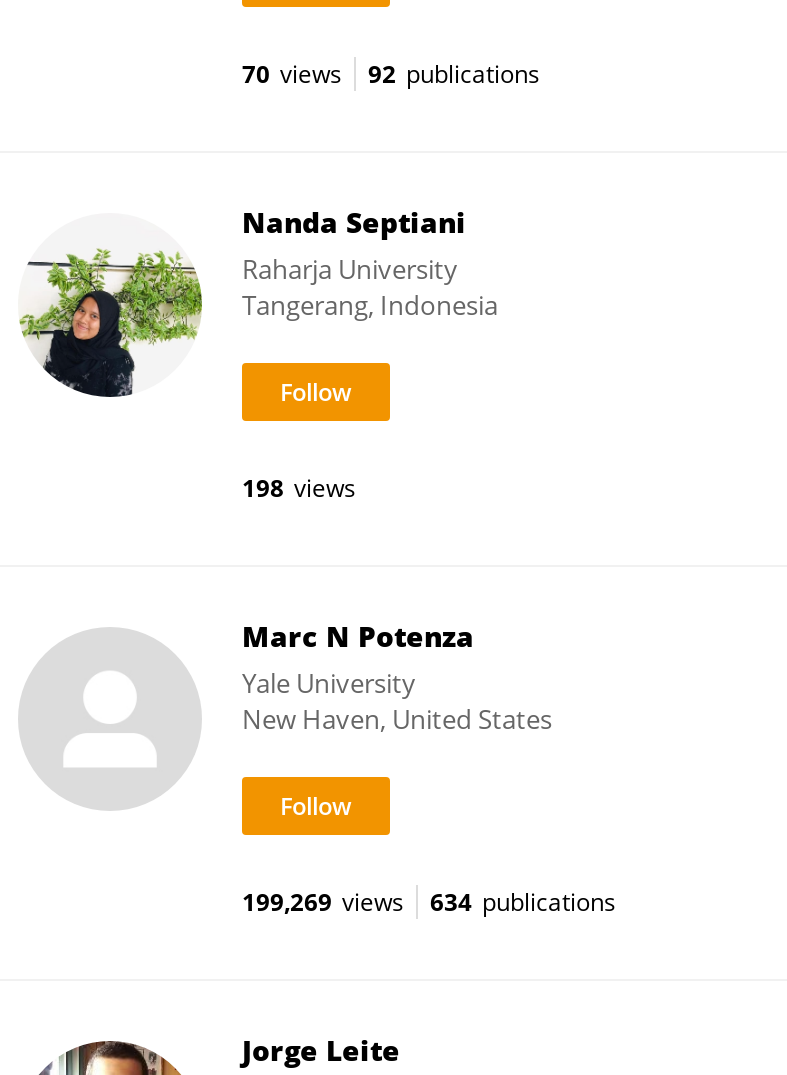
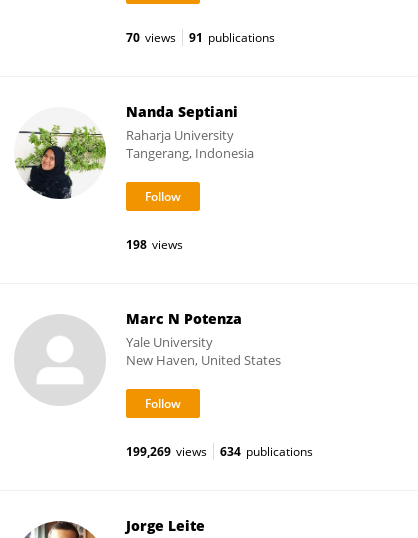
- 92 publications
+ 91 publications
